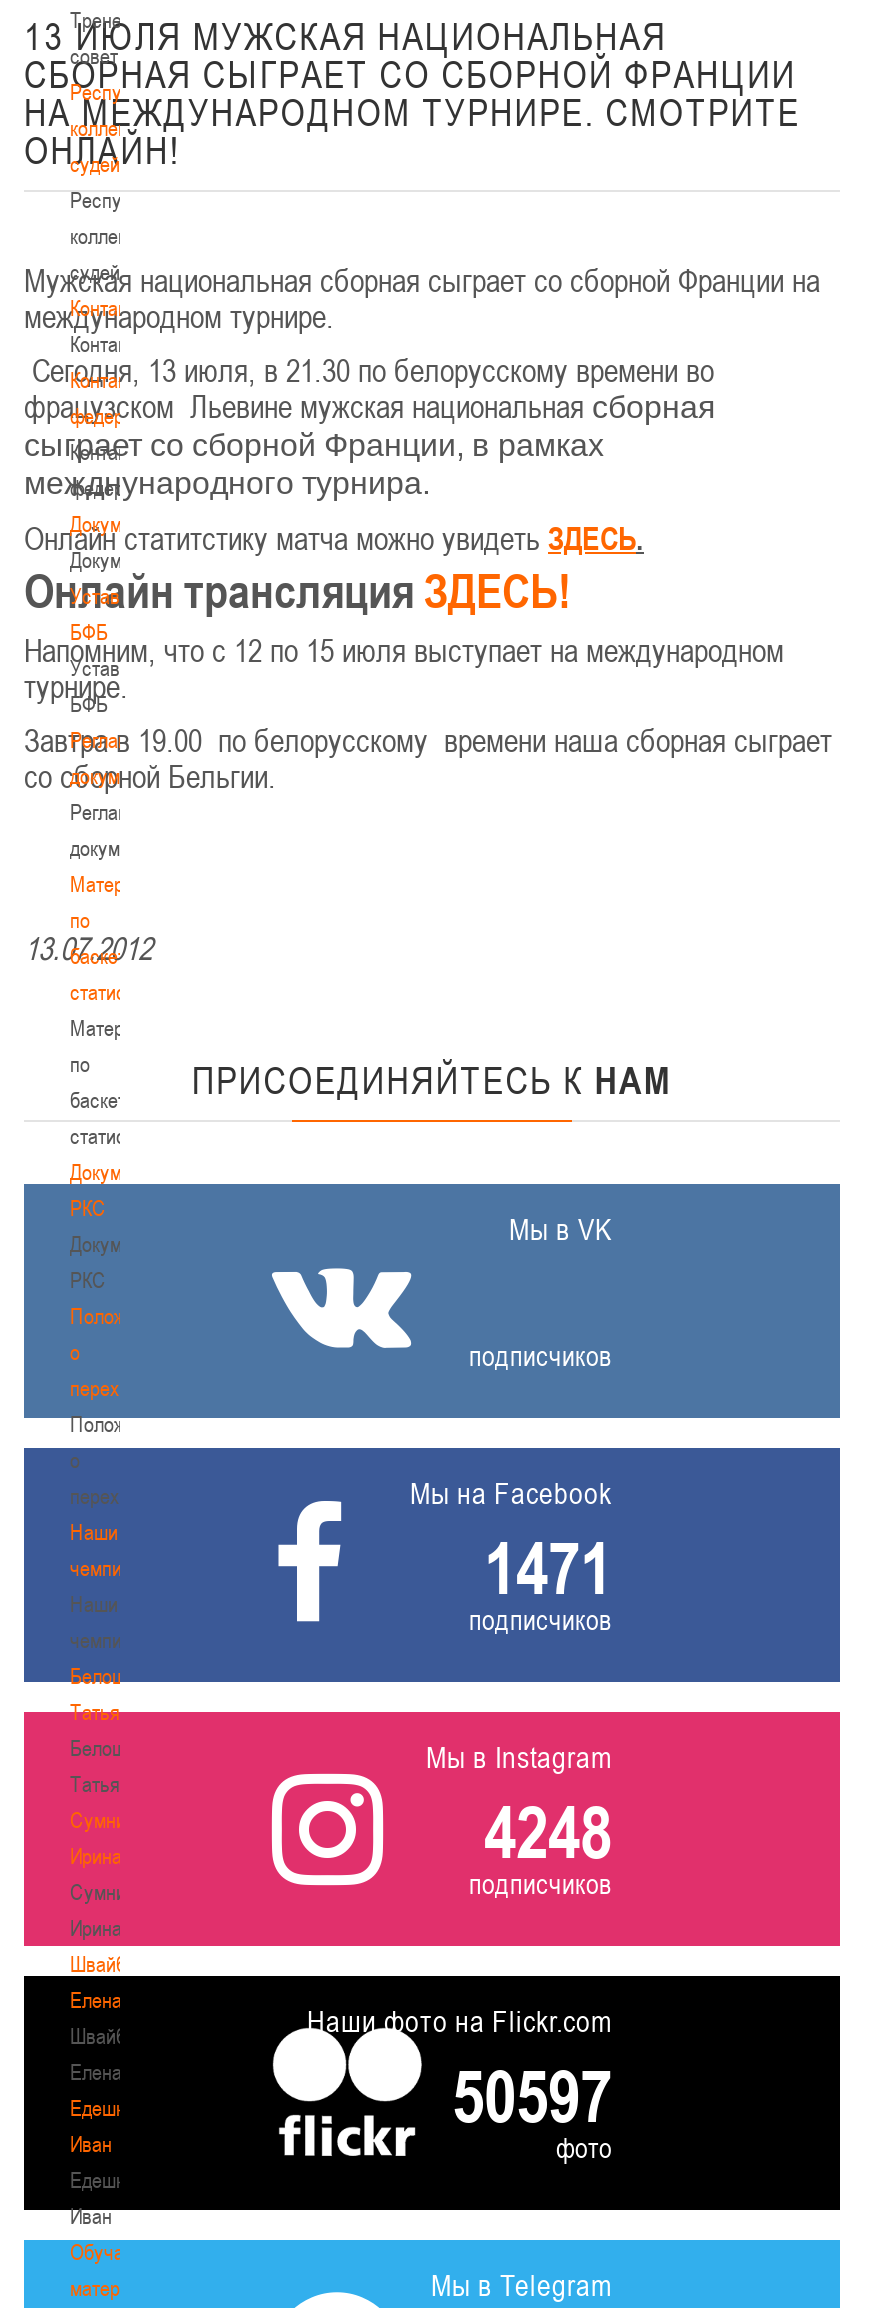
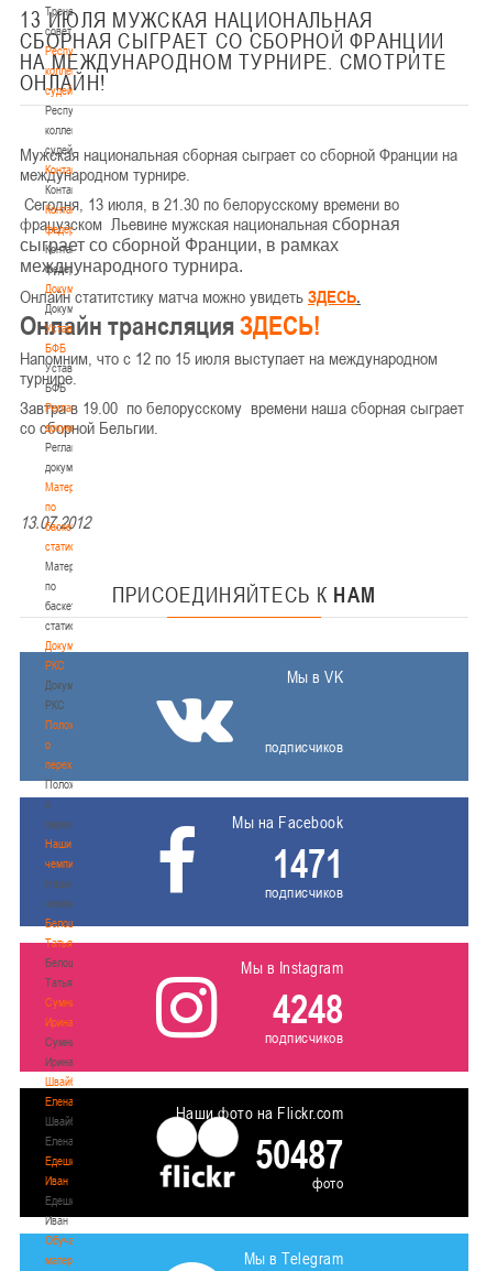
- 50597
+ 50487
